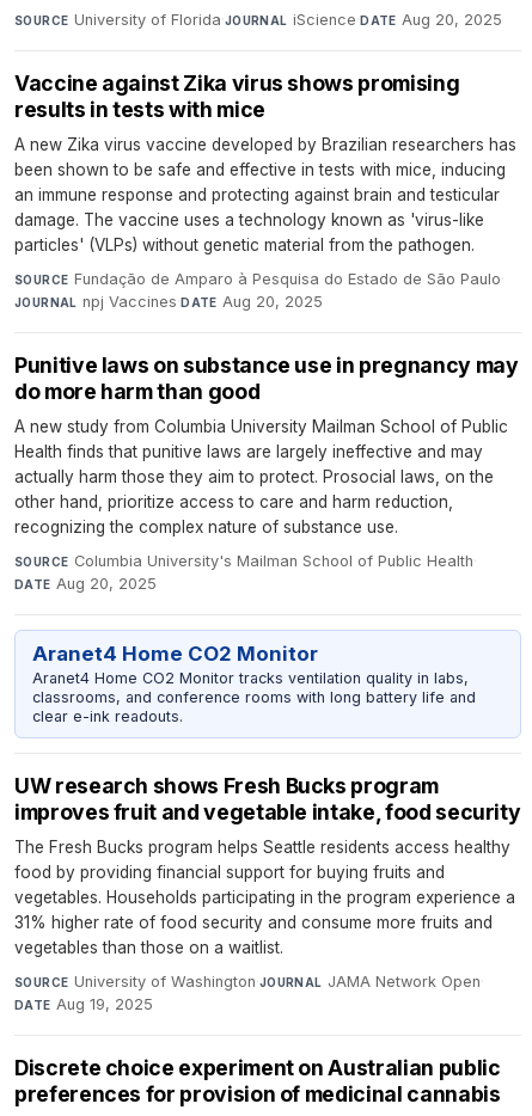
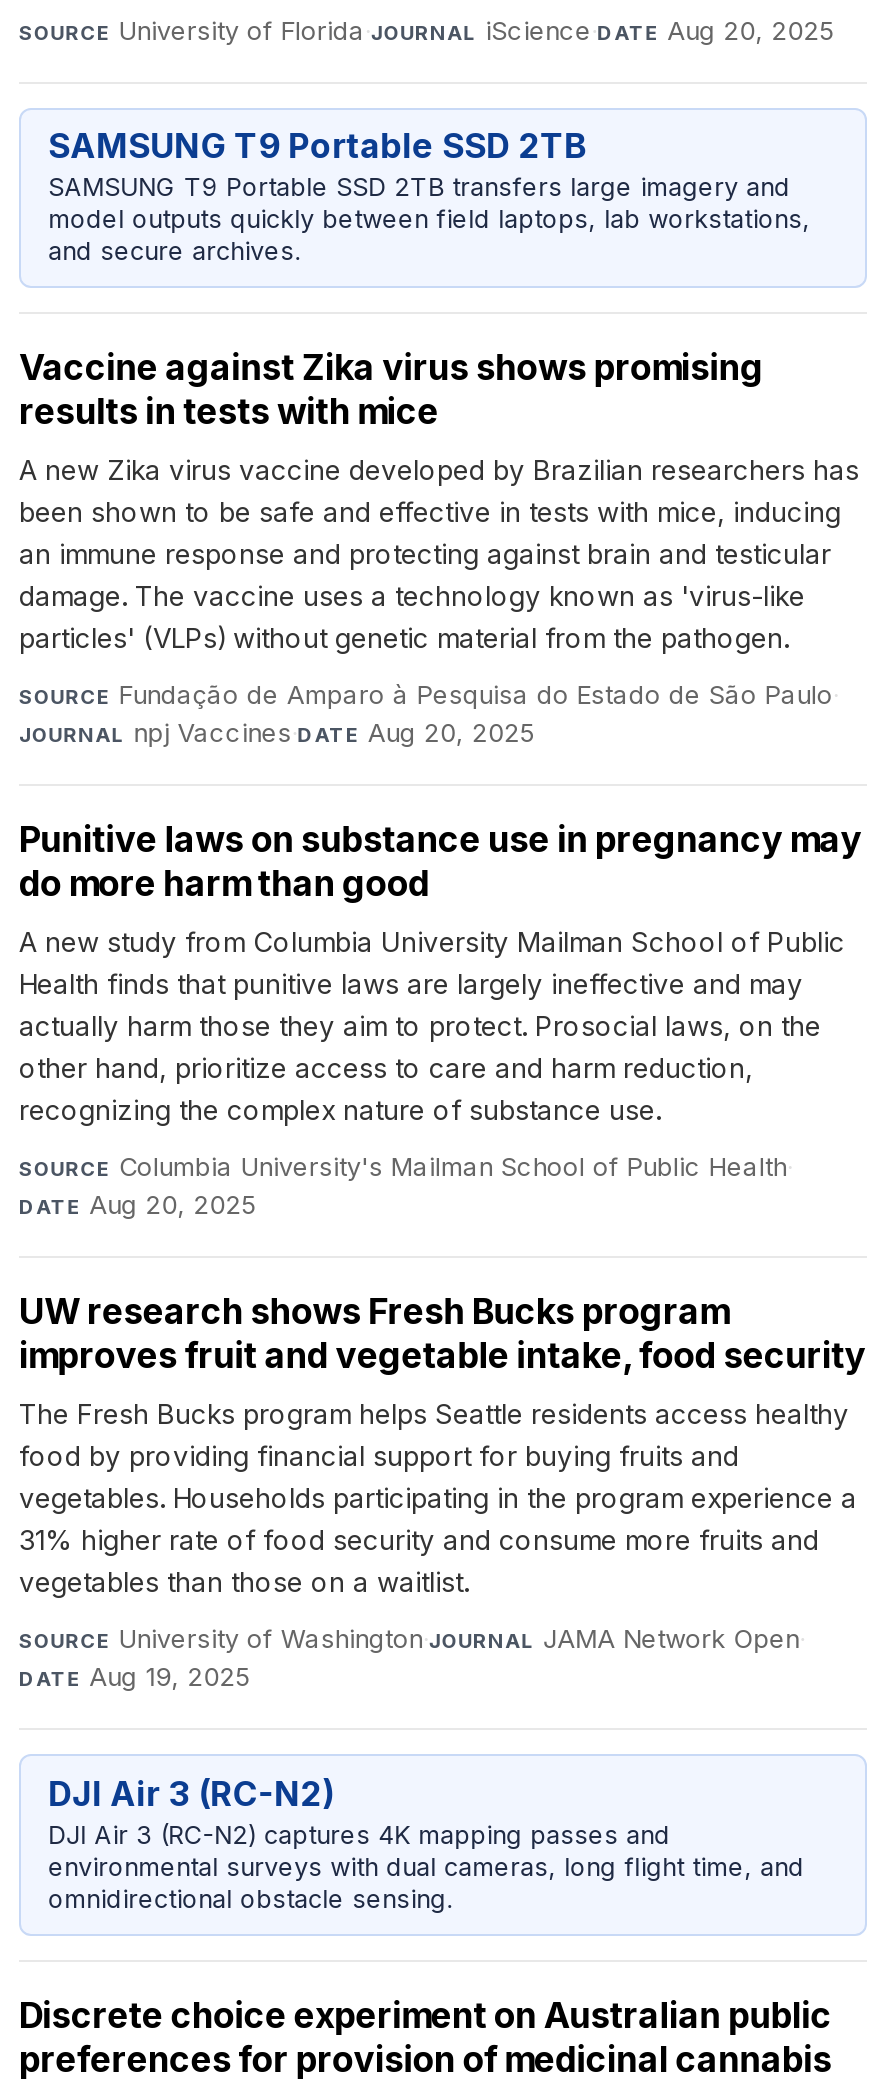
+ SAMSUNG T9 Portable SSD 2TB
+ SAMSUNG T9 Portable SSD 2TB transfers large imagery and
+ model outputs quickly between field laptops, lab workstations,
+ and secure archives.

- Aranet4 Home CO2 Monitor
- Aranet4 Home CO2 Monitor tracks ventilation quality in labs,
- classrooms, and conference rooms with long battery life and
- clear e-ink readouts.

+ DJI Air 3 (RC-N2)
+ DJI Air 3 (RC-N2) captures 4K mapping passes and
+ environmental surveys with dual cameras, long flight time, and
+ omnidirectional obstacle sensing.
